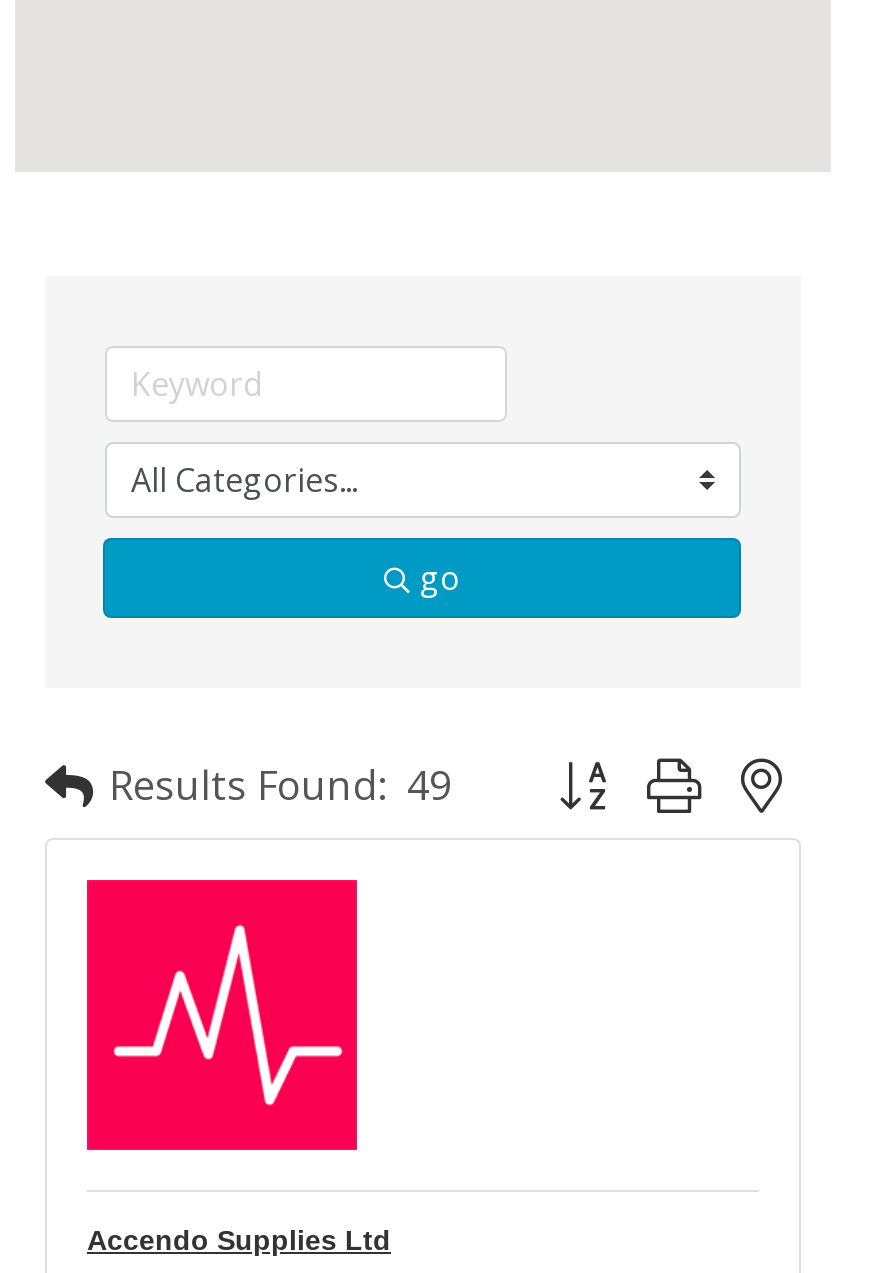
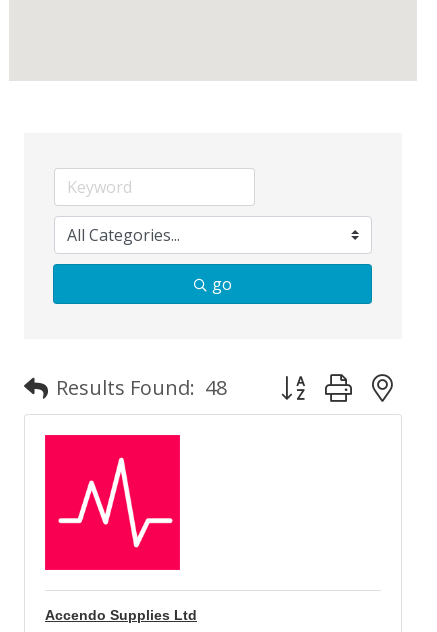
- Results Found: 49
+ Results Found: 48
